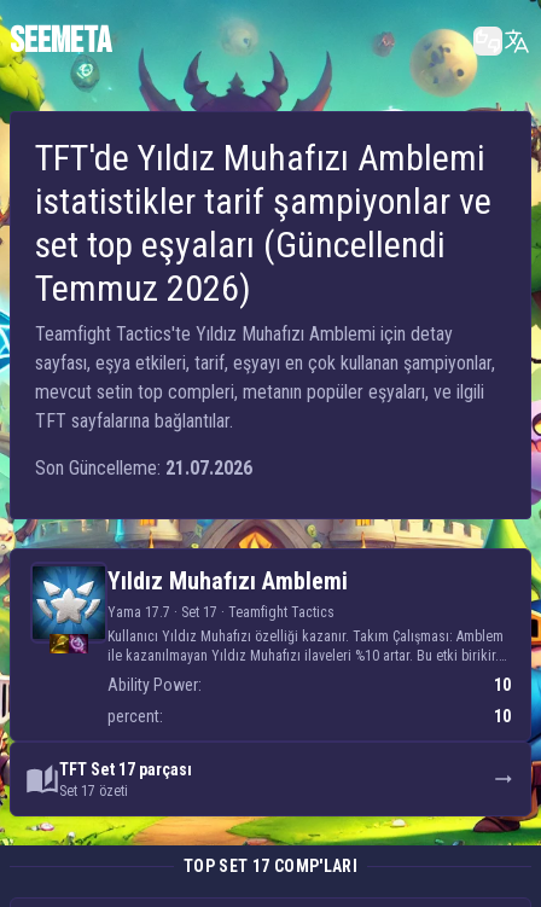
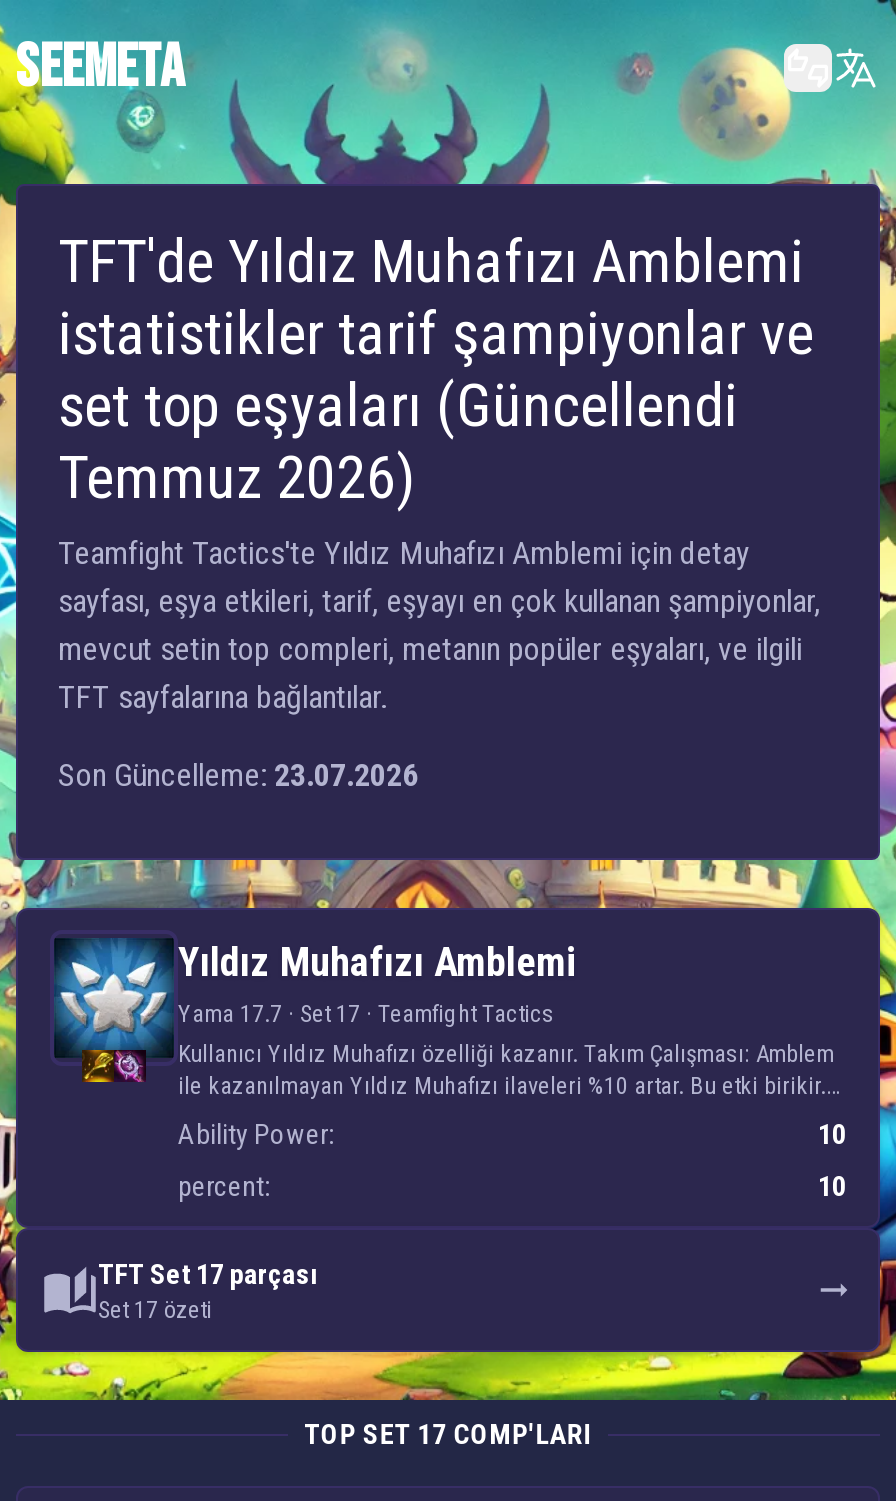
- Son Güncelleme: 21.07.2026
+ Son Güncelleme: 23.07.2026
